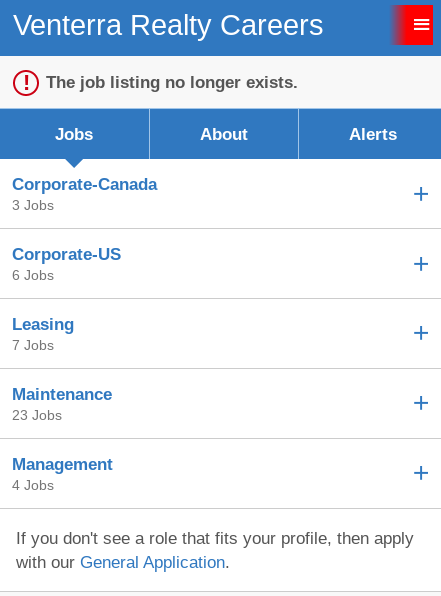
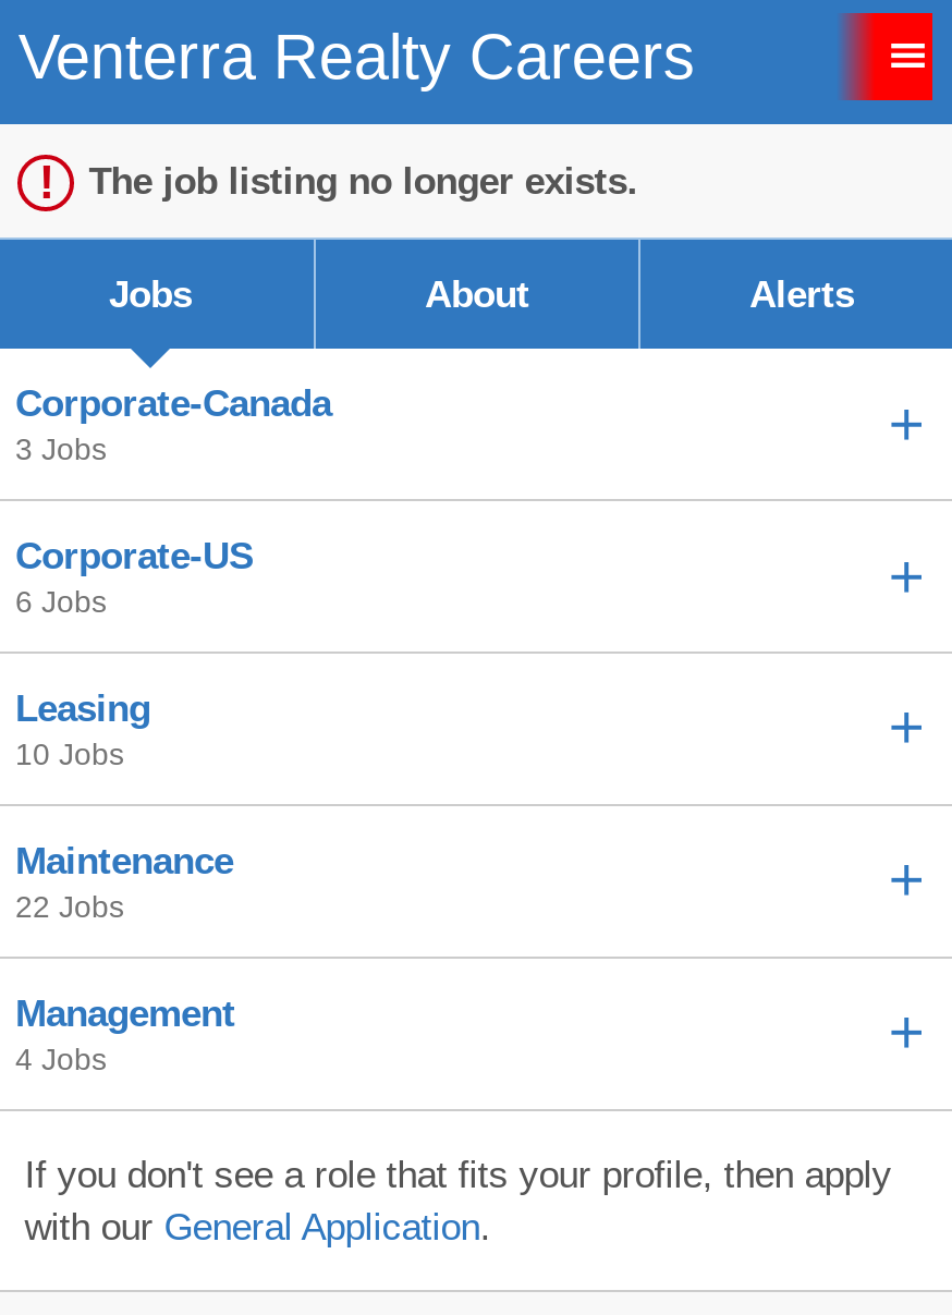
- 7 Jobs
+ 10 Jobs

- 23 Jobs
+ 22 Jobs
